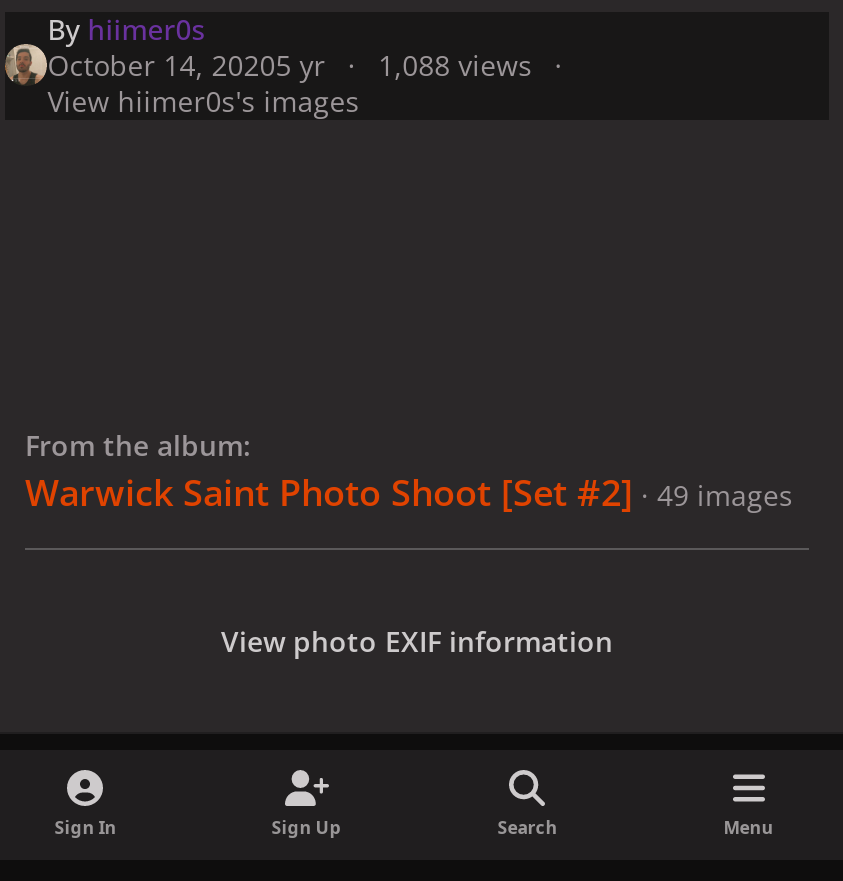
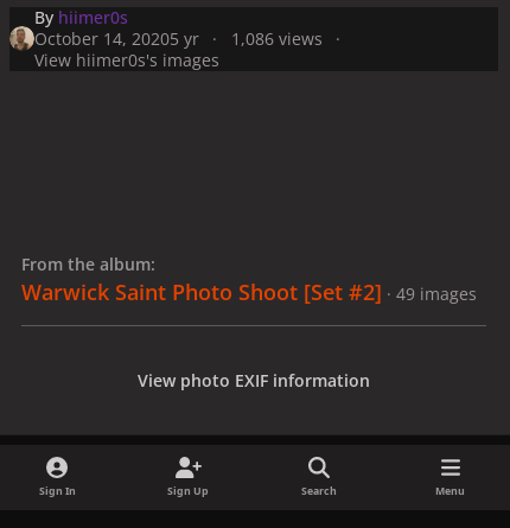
- October 14, 20205 yr 1,088 views
+ October 14, 20205 yr 1,086 views
